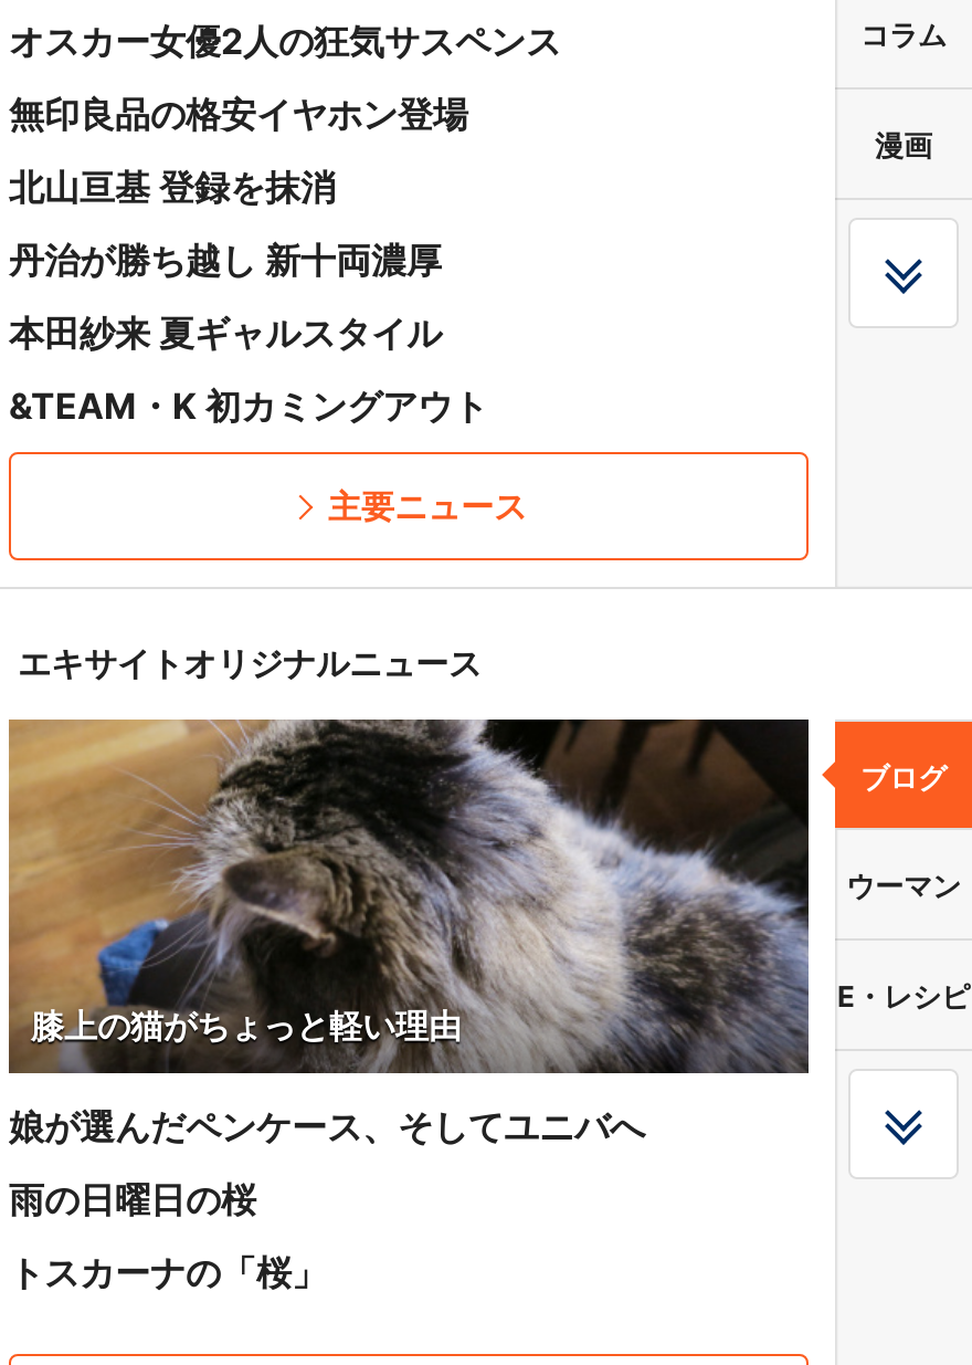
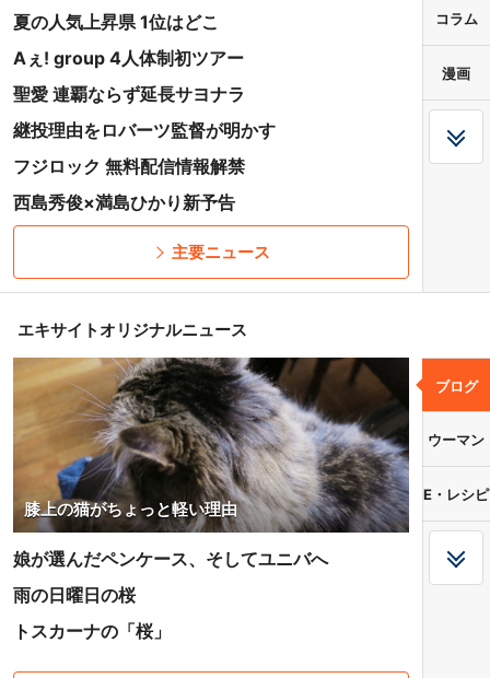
- オスカー女優2人の狂気サスペンス
+ 夏の人気上昇県 1位はどこ

- 無印良品の格安イヤホン登場
+ Aぇ! group 4人体制初ツアー

- 北山亘基 登録を抹消
+ 聖愛 連覇ならず延長サヨナラ

- 丹治が勝ち越し 新十両濃厚
+ 継投理由をロバーツ監督が明かす

- 本田紗来 夏ギャルスタイル
+ フジロック 無料配信情報解禁

- &TEAM・K 初カミングアウト
+ 西島秀俊×満島ひかり新予告
